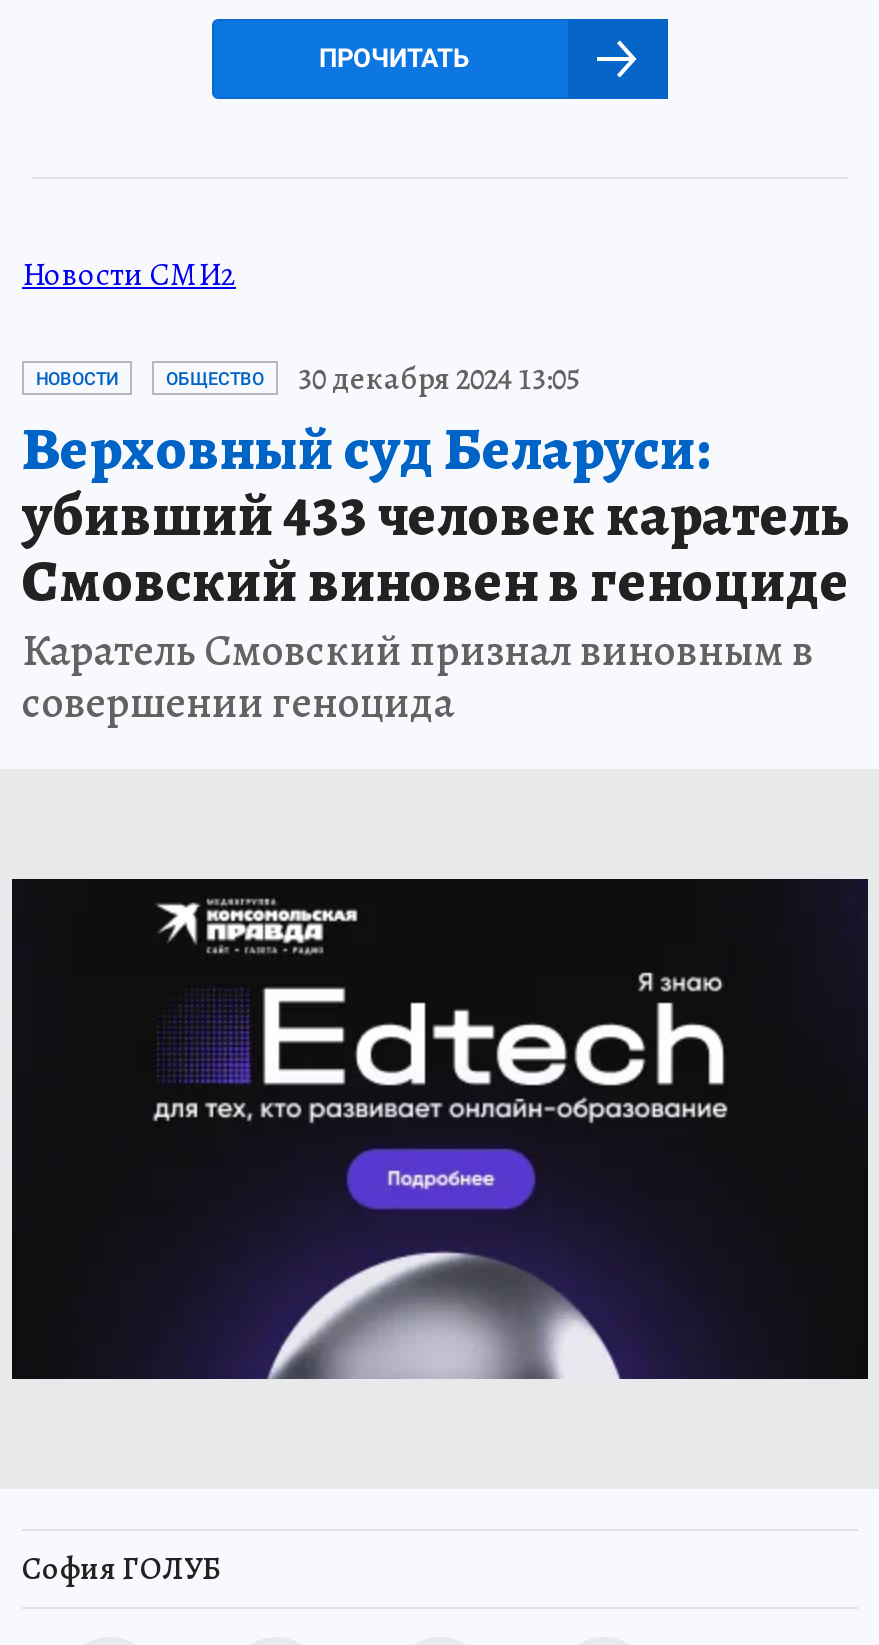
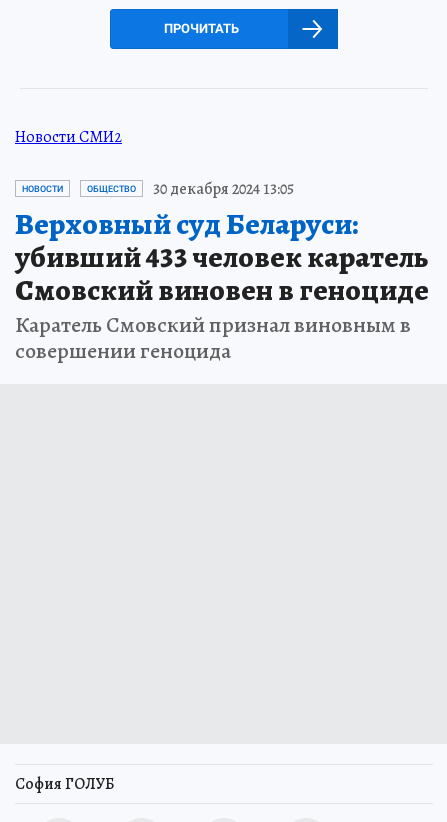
- [image]
